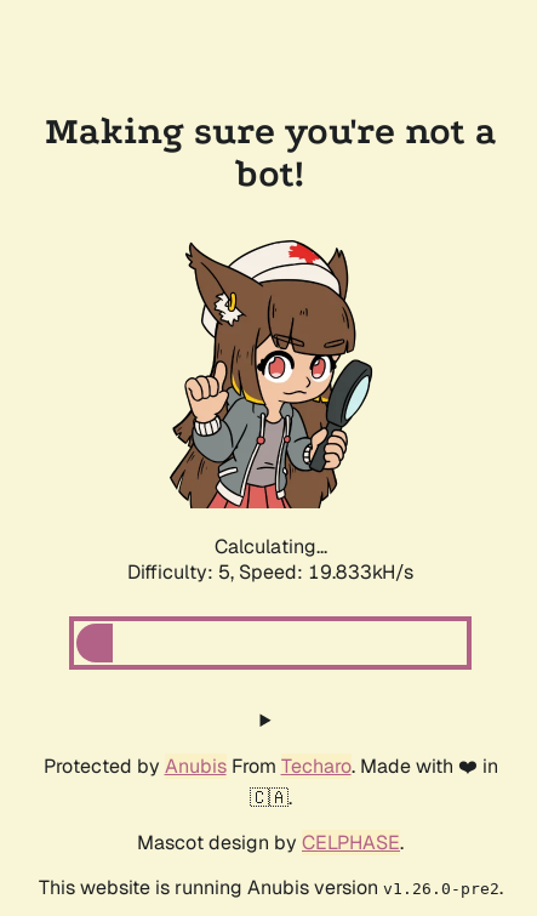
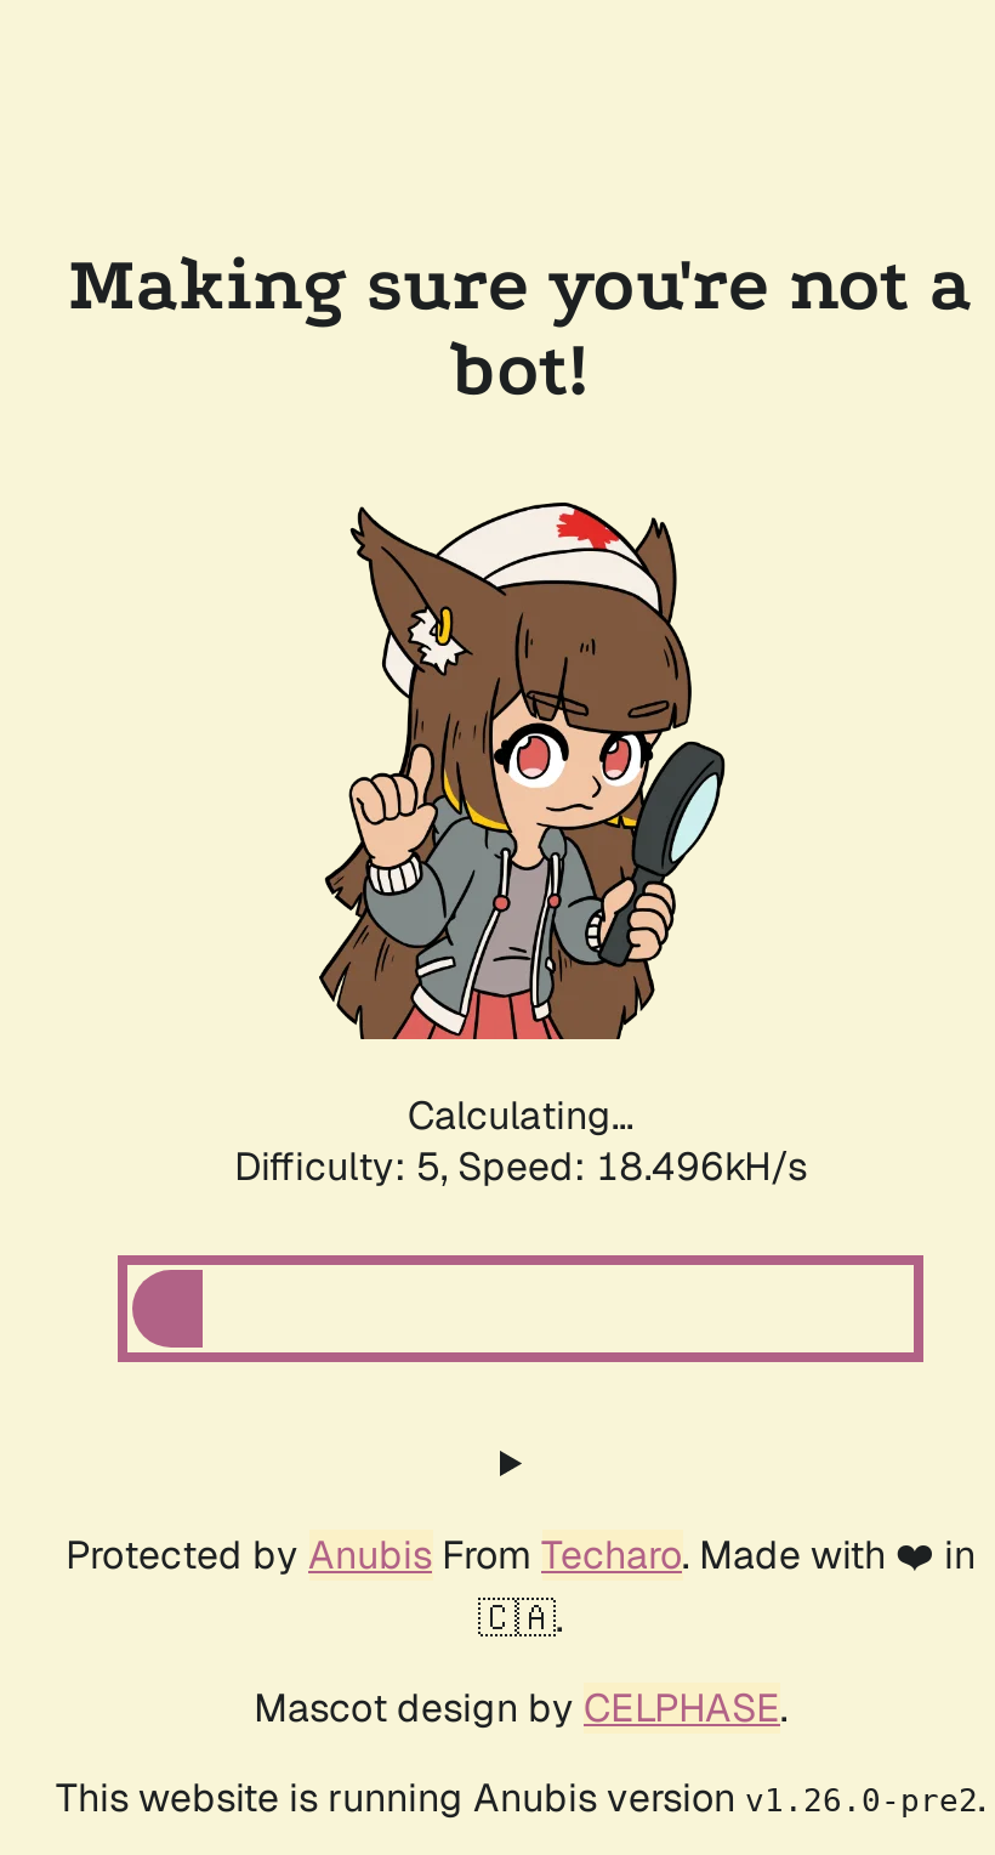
- Difficulty: 5, Speed: 19.833kH/s
+ Difficulty: 5, Speed: 18.496kH/s
